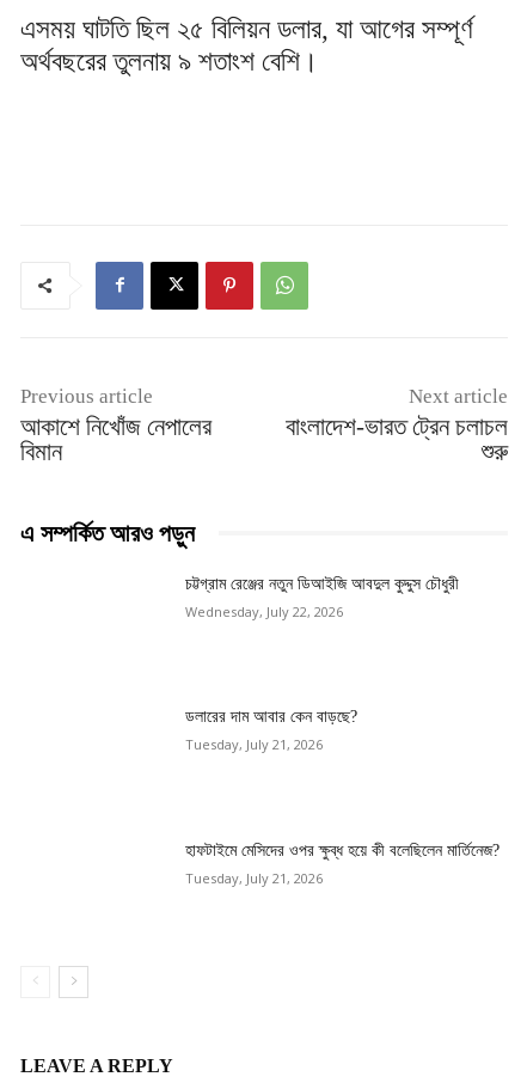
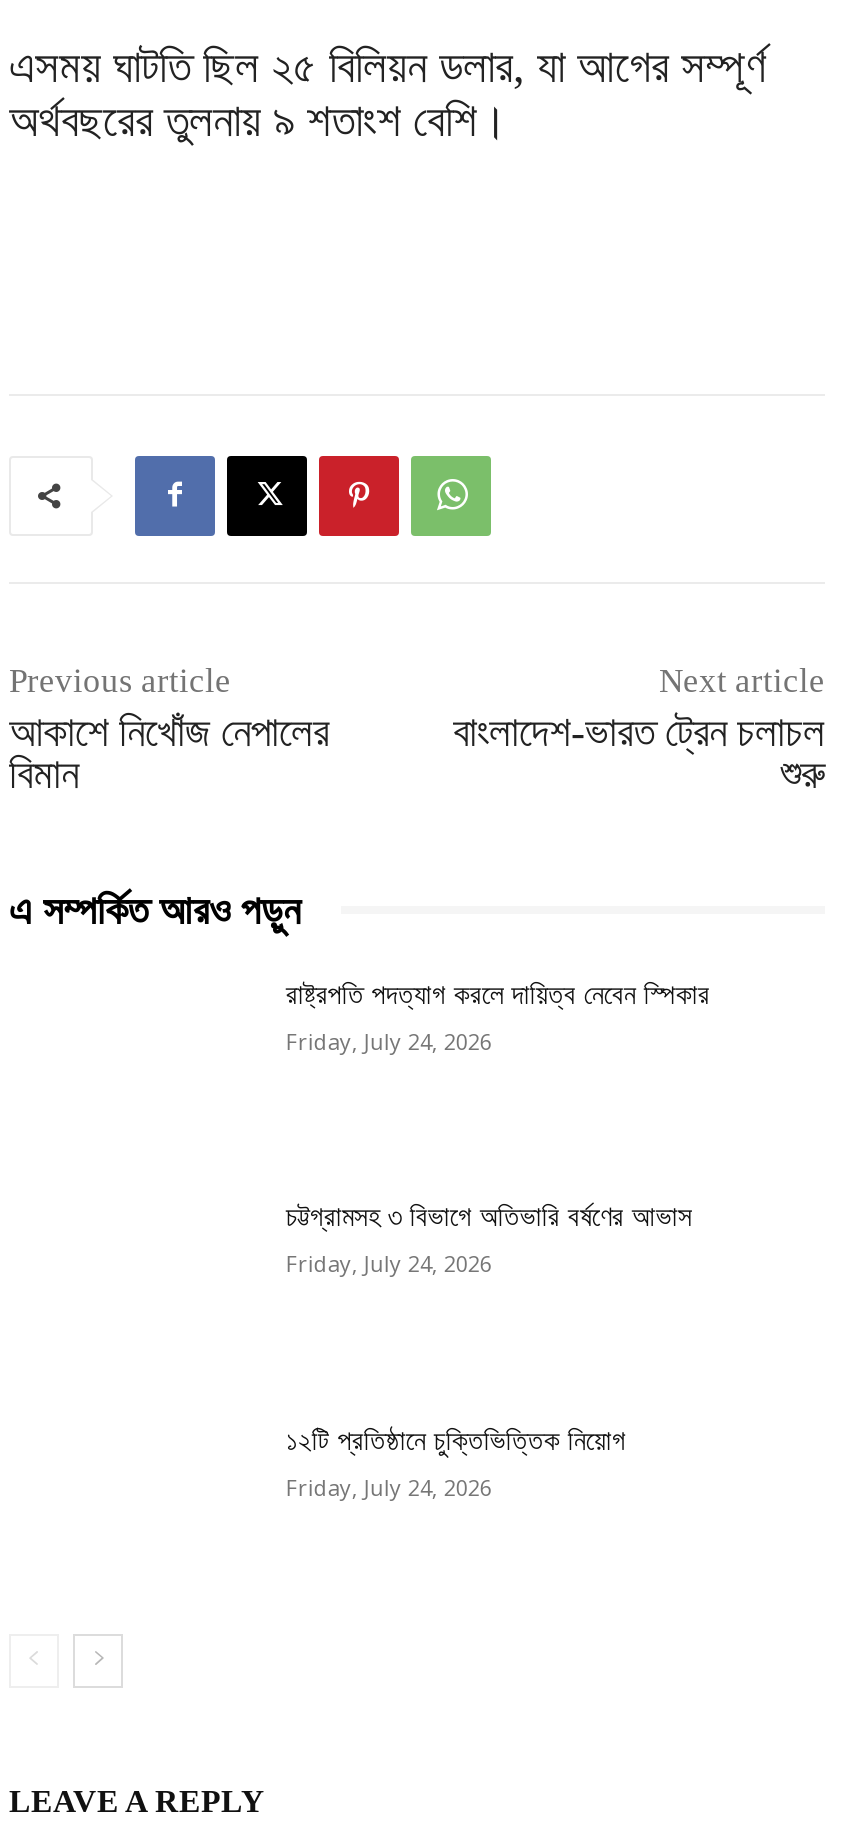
- চট্টগ্রাম রেঞ্জের নতুন ডিআইজি আবদুল কুদ্দুস চৌধুরী
+ রাষ্ট্রপতি পদত্যাগ করলে দায়িত্ব নেবেন স্পিকার

- Wednesday, July 22, 2026
+ Friday, July 24, 2026

- ডলারের দাম আবার কেন বাড়ছে?
+ চট্টগ্রামসহ ৩ বিভাগে অতিভারি বর্ষণের আভাস

- Tuesday, July 21, 2026
+ Friday, July 24, 2026

- হাফটাইমে মেসিদের ওপর ক্ষুব্ধ হয়ে কী বলেছিলেন মার্তিনেজ?
+ ১২টি প্রতিষ্ঠানে চুক্তিভিত্তিক নিয়োগ

- Tuesday, July 21, 2026
+ Friday, July 24, 2026
